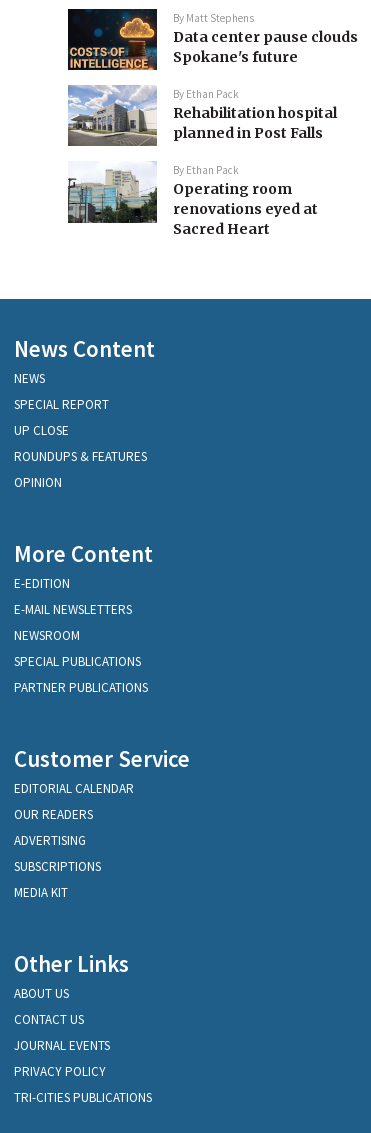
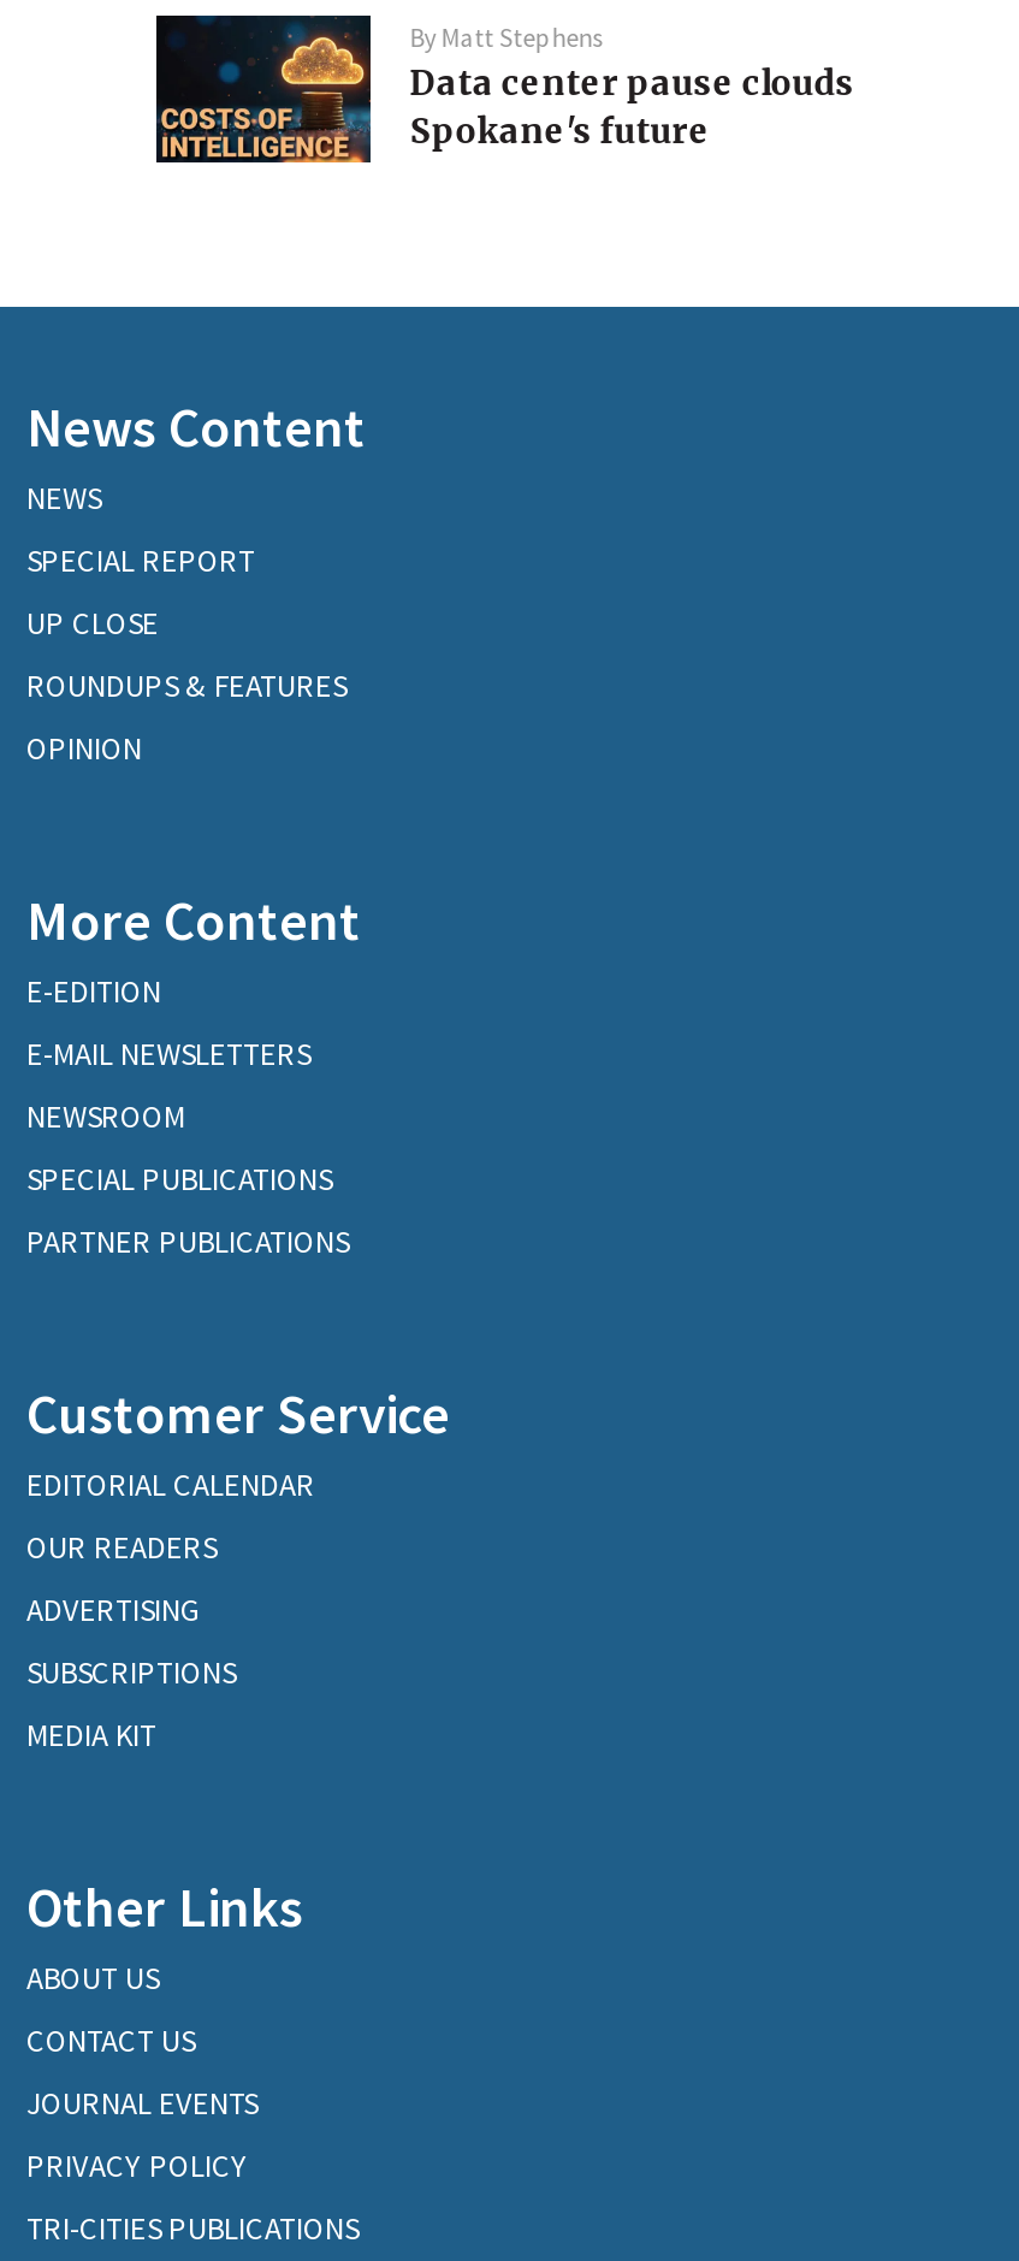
- [image]
- By Ethan Pack
- Rehabilitation hospital
- planned in Post Falls
- By Ethan Pack
- Operating room
- renovations eyed at
- Sacred Heart

- [image]
